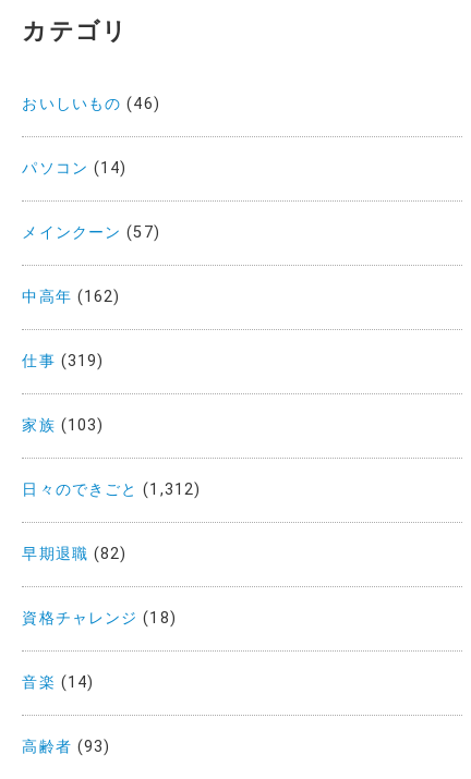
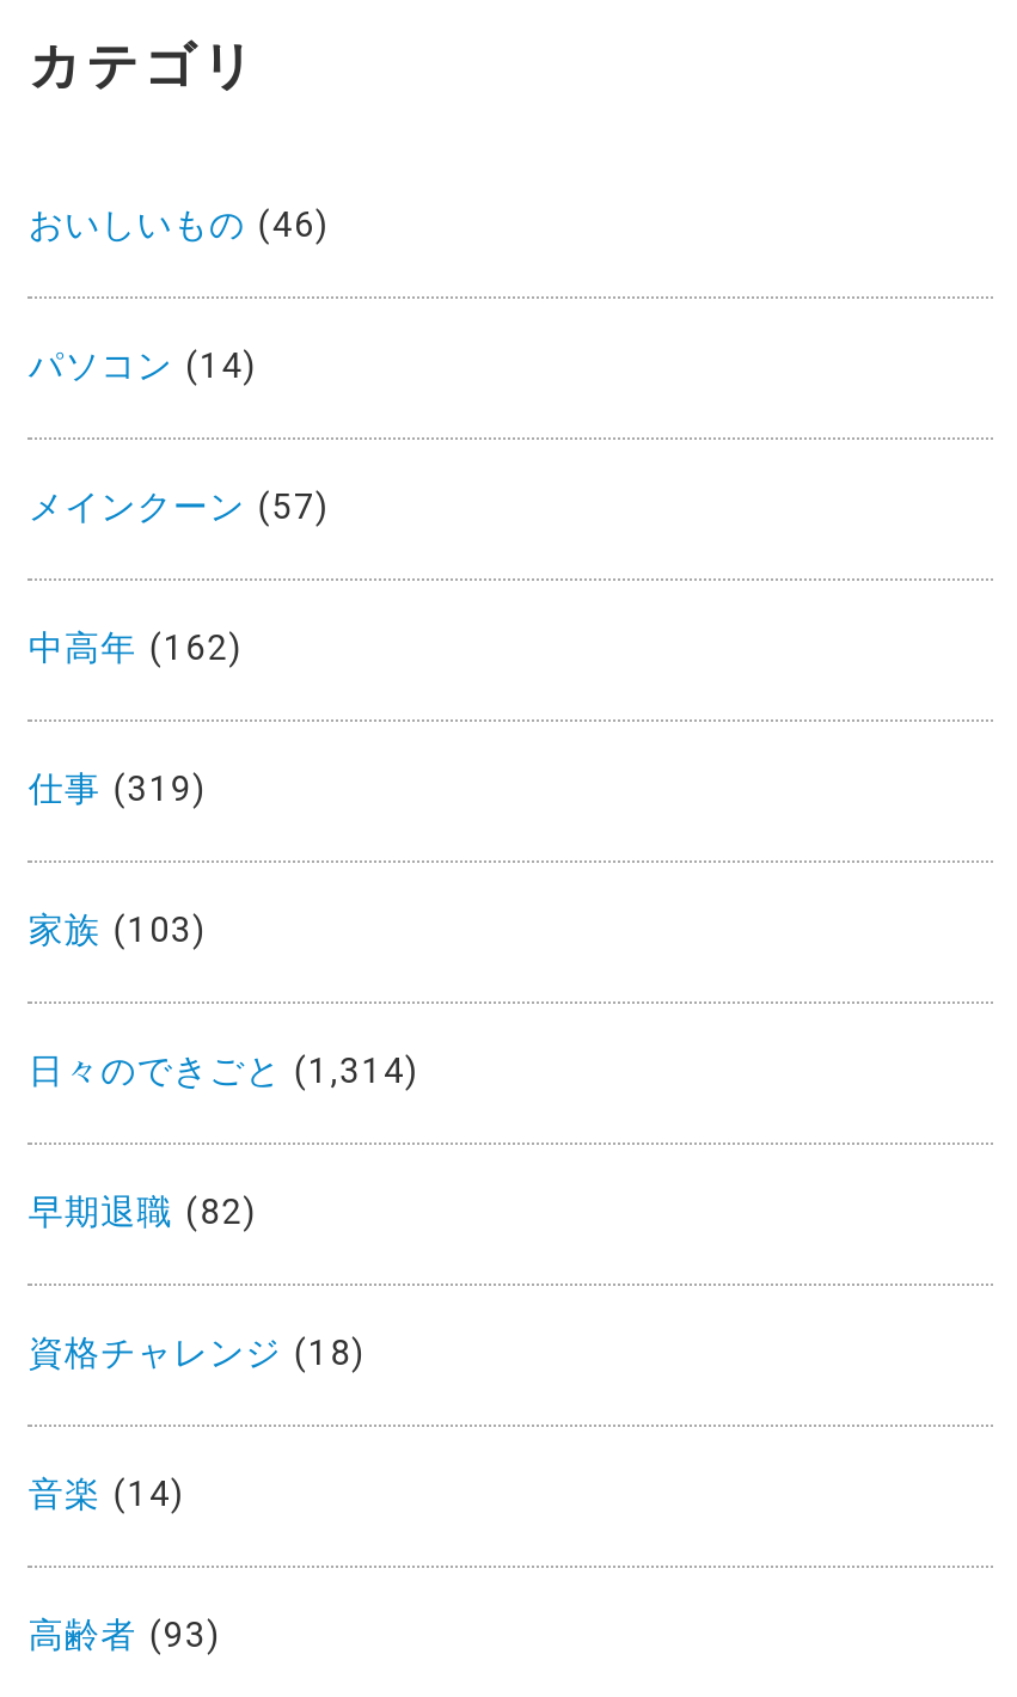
- 日々のできごと(1,312)
+ 日々のできごと(1,314)
